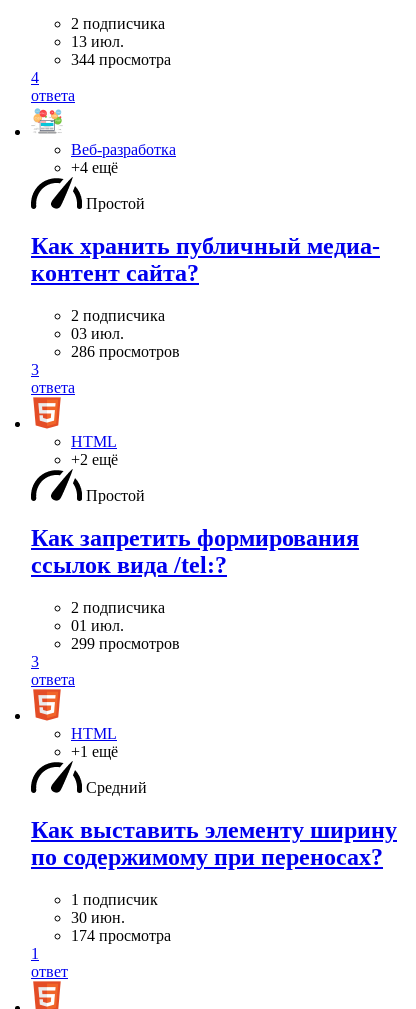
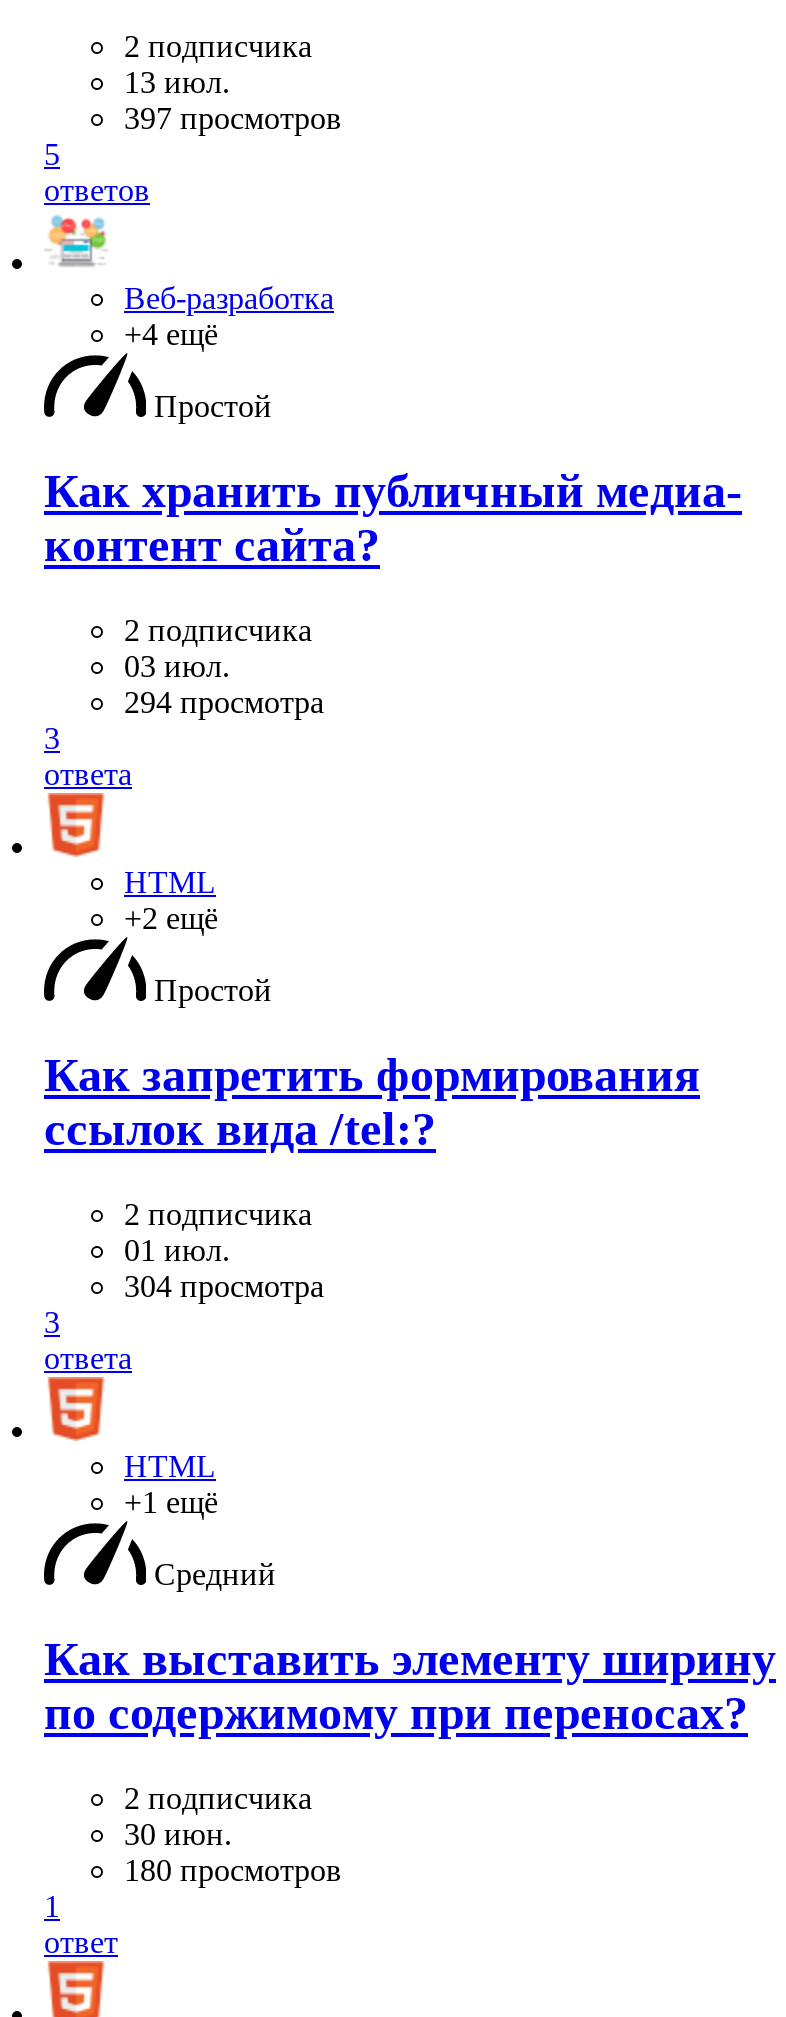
- 344 просмотра
- 4
- ответа
+ 397 просмотров
+ 5
+ ответов

- 286 просмотров
+ 294 просмотра

- 299 просмотров
+ 304 просмотра

- 1 подписчик
+ 2 подписчика

- 174 просмотра
+ 180 просмотров
